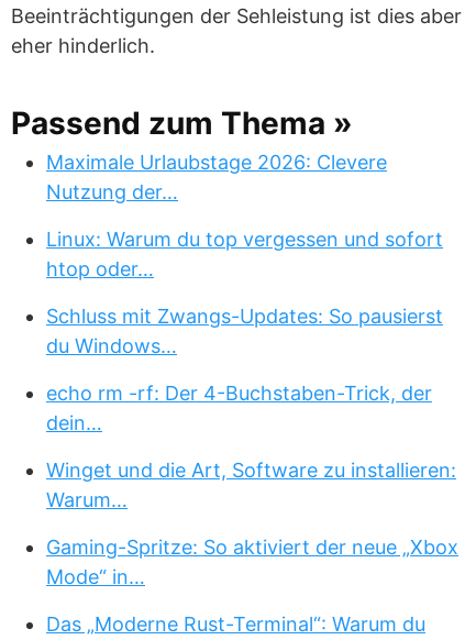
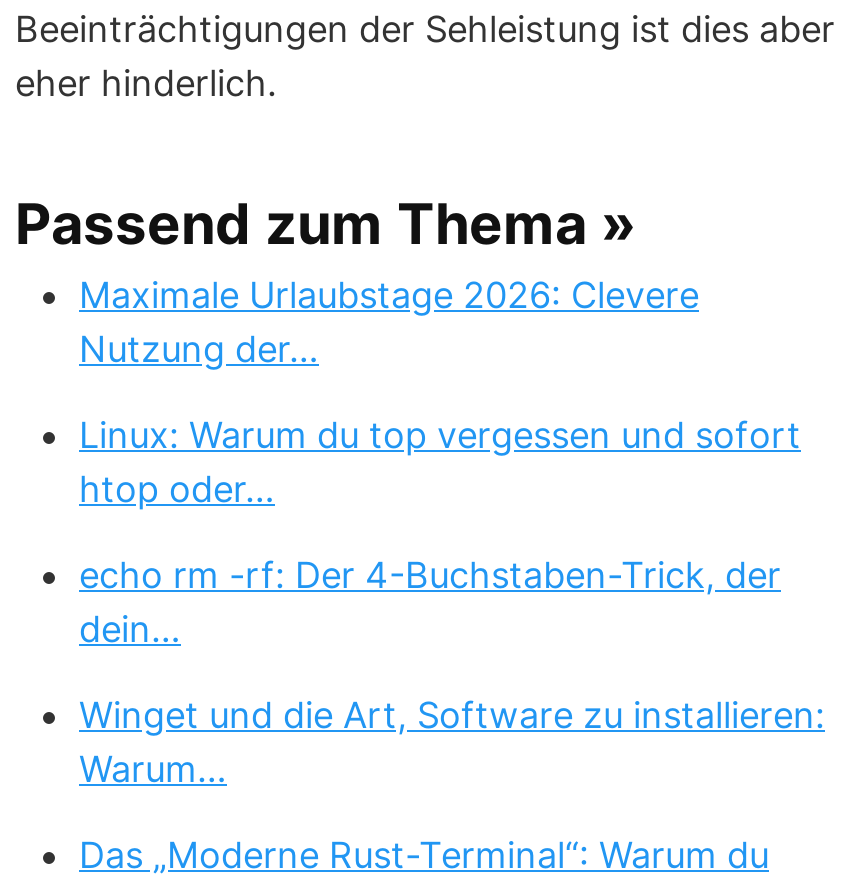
- Schluss mit Zwangs-Updates: So pausierst
- du Windows…

- Gaming-Spritze: So aktiviert der neue „Xbox
- Mode“ in…
